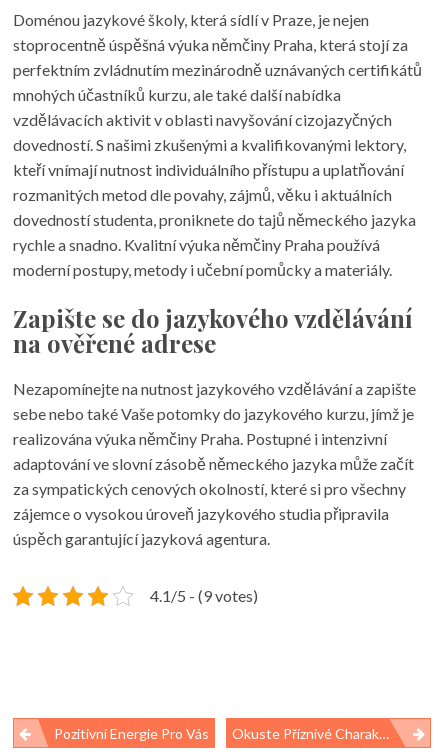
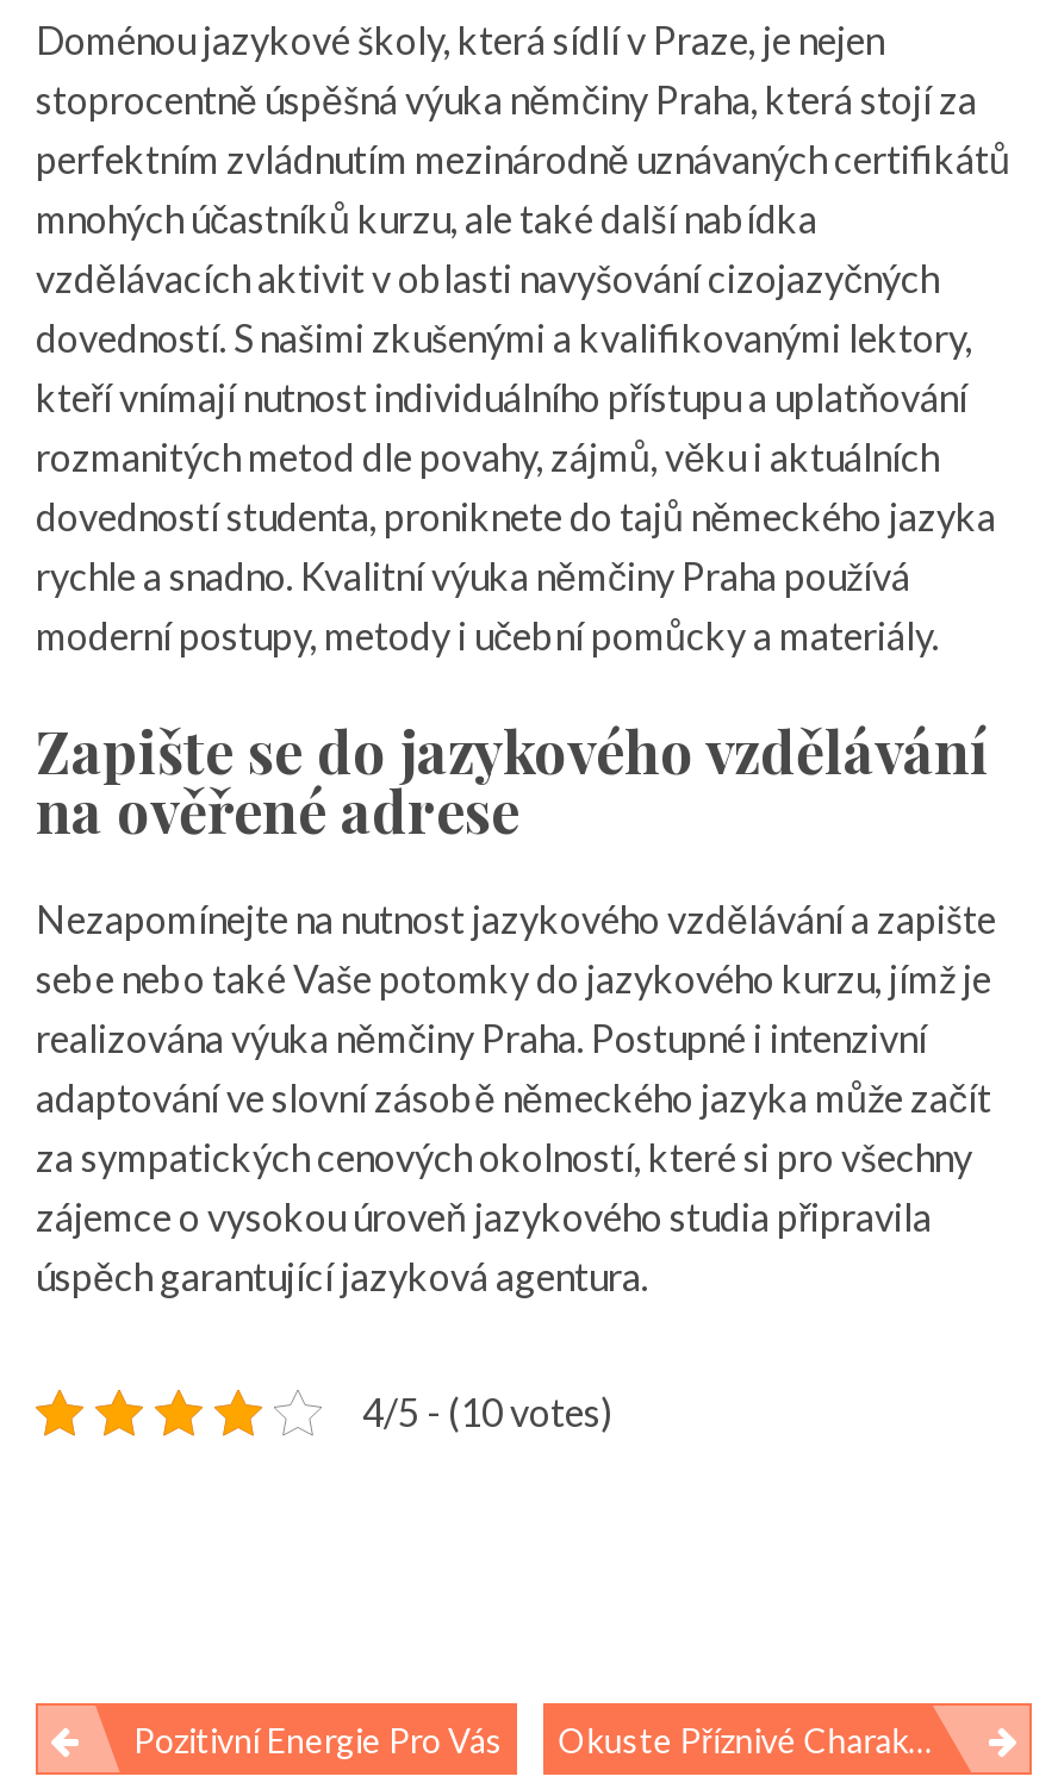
- 4.1/5 - (9 votes)
+ 4/5 - (10 votes)
